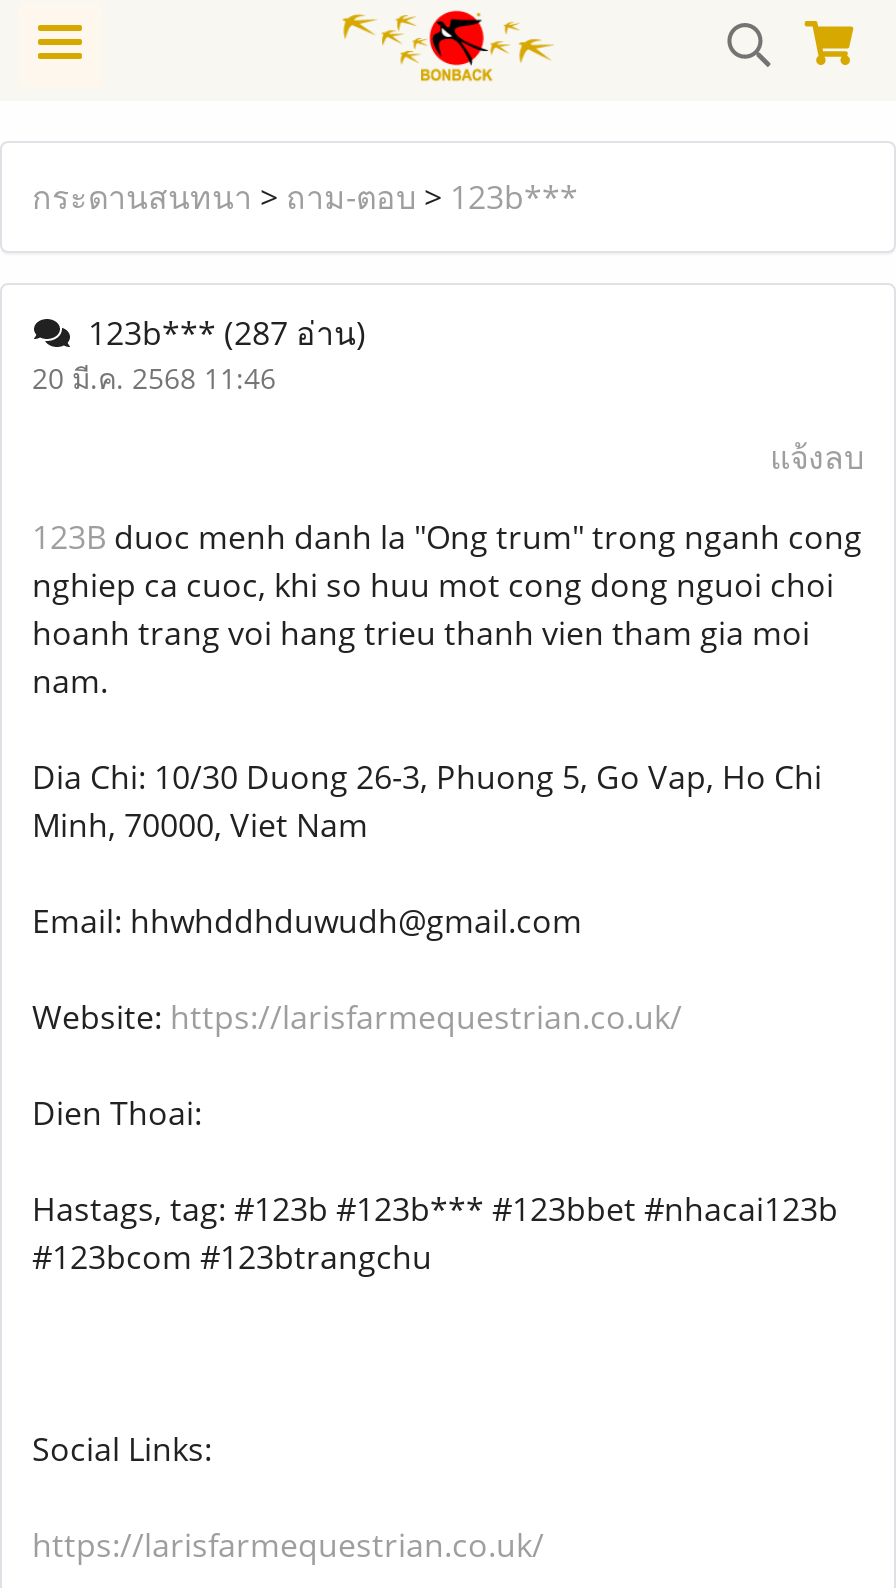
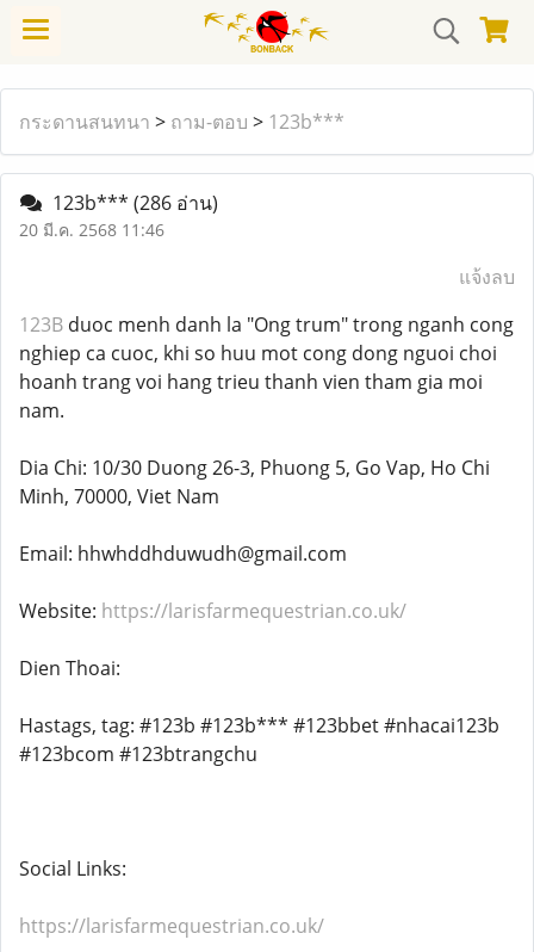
- 123b*** (287 อ่าน)
+ 123b*** (286 อ่าน)
